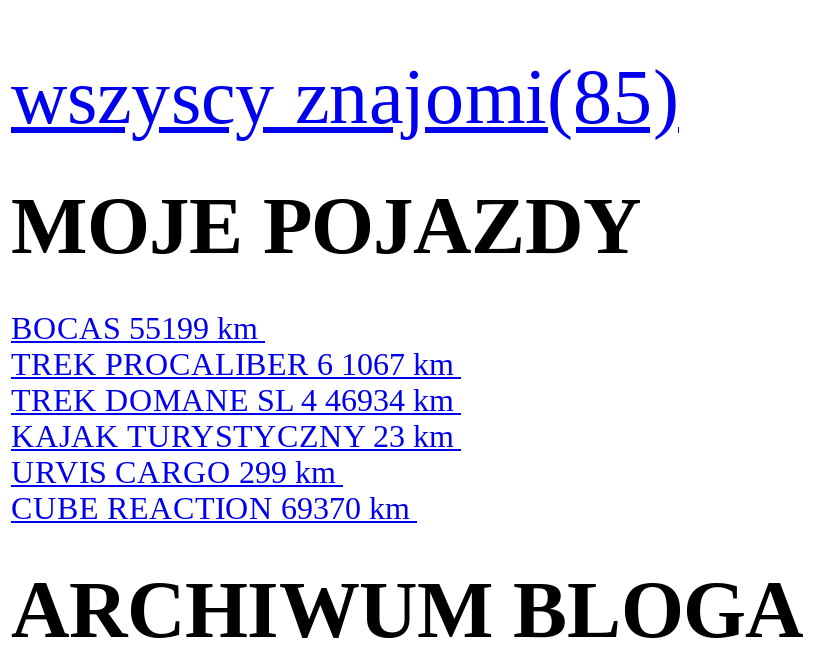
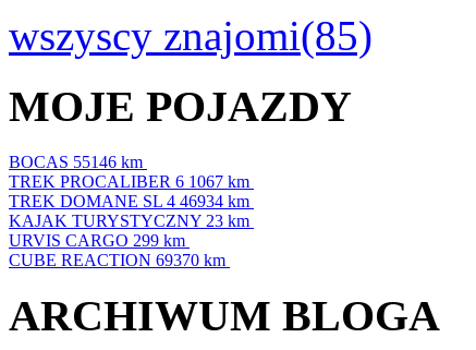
- BOCAS 55199 km
+ BOCAS 55146 km
